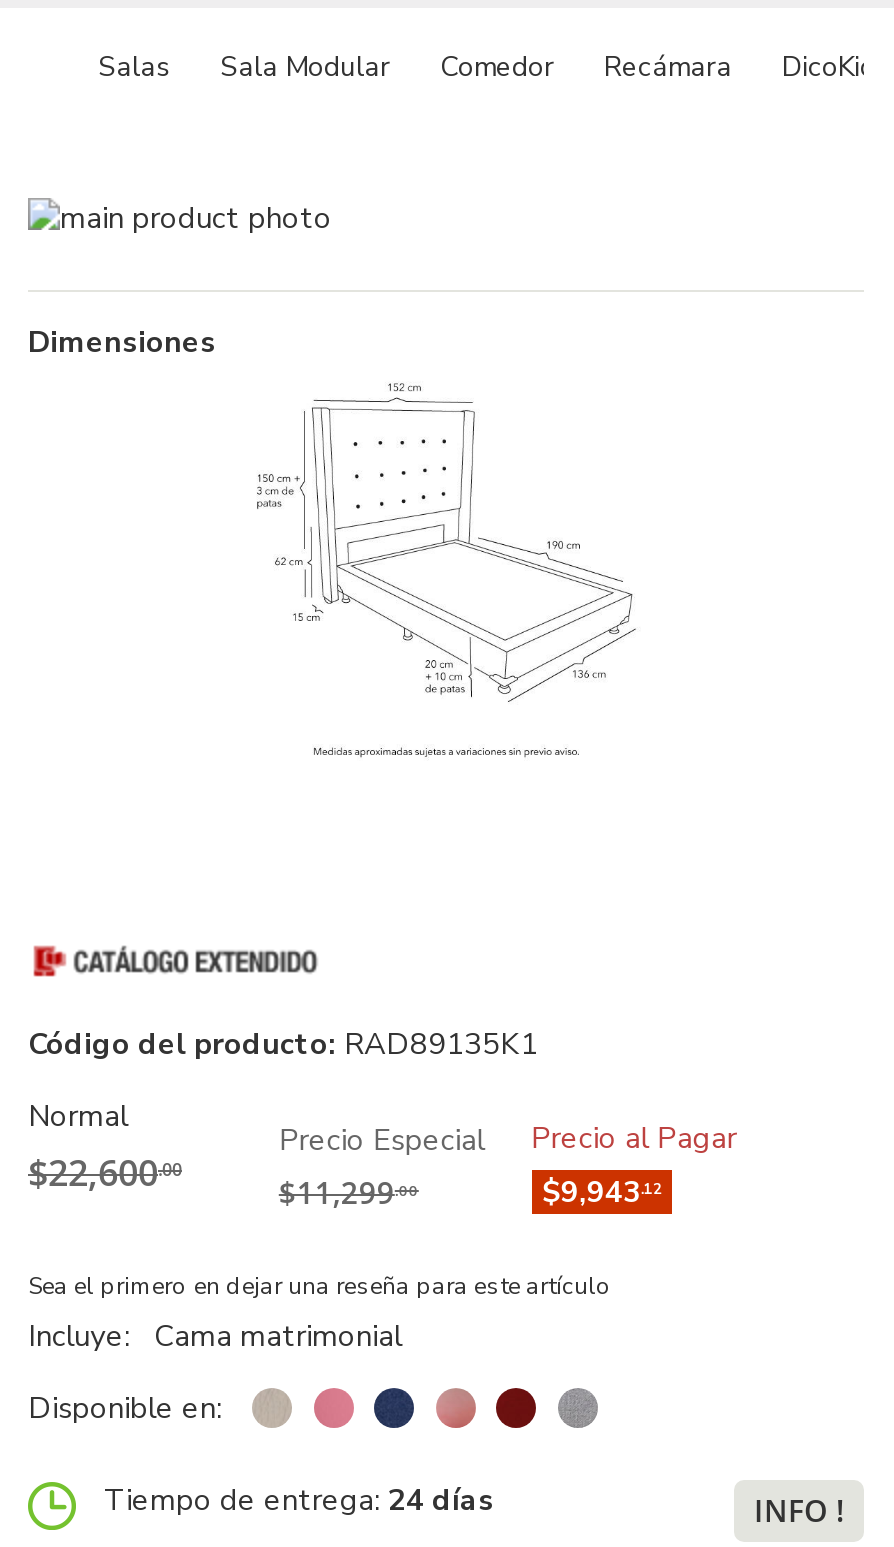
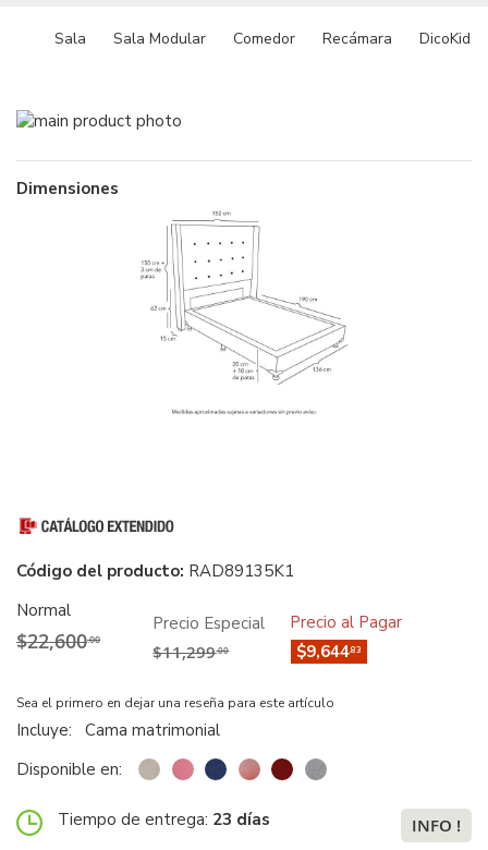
- Salas
+ Sala

- $9,943.12
+ $9,644.83

- Tiempo de entrega: 24 días
+ Tiempo de entrega: 23 días
